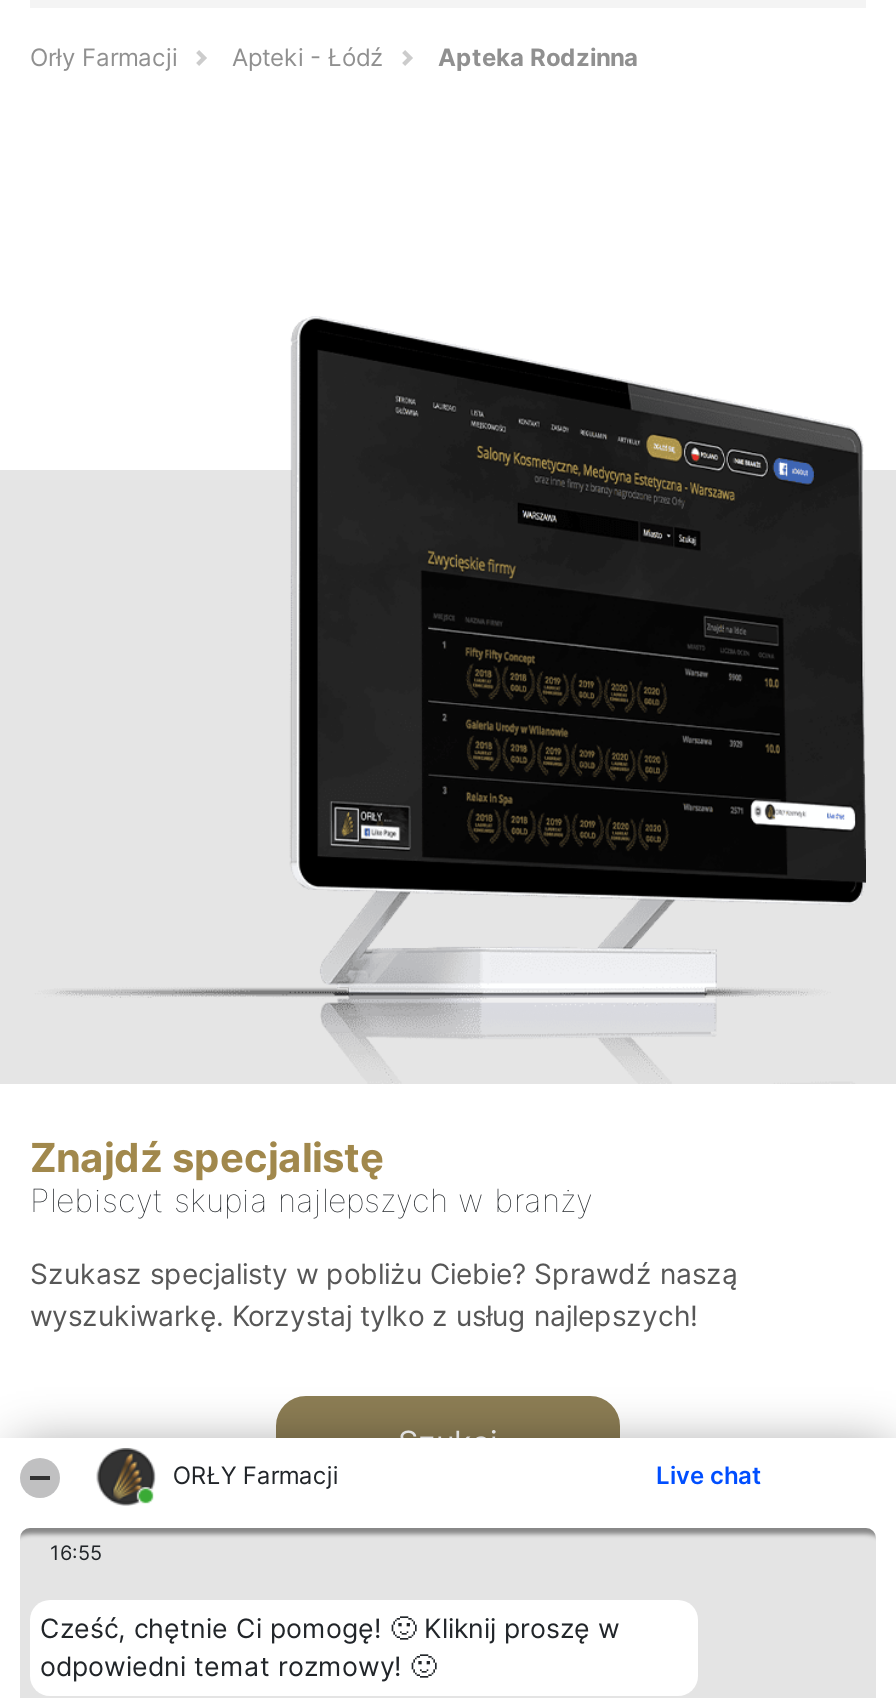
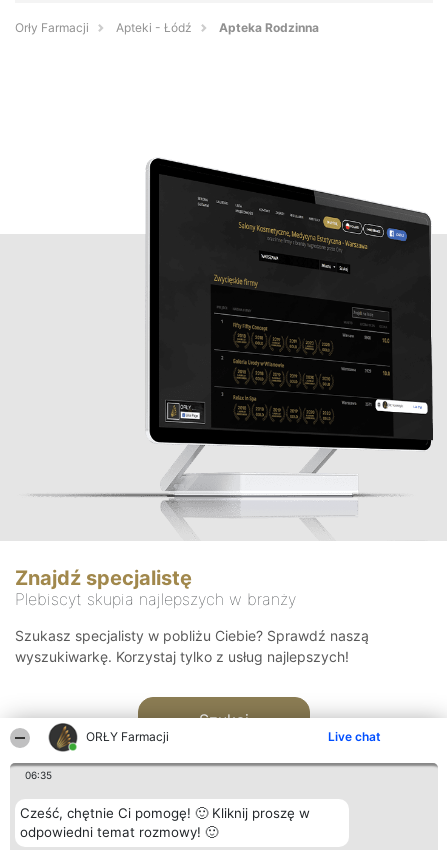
- 16:55
+ 06:35
